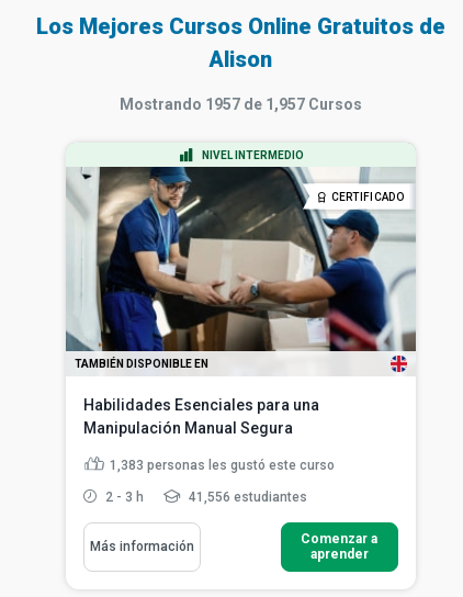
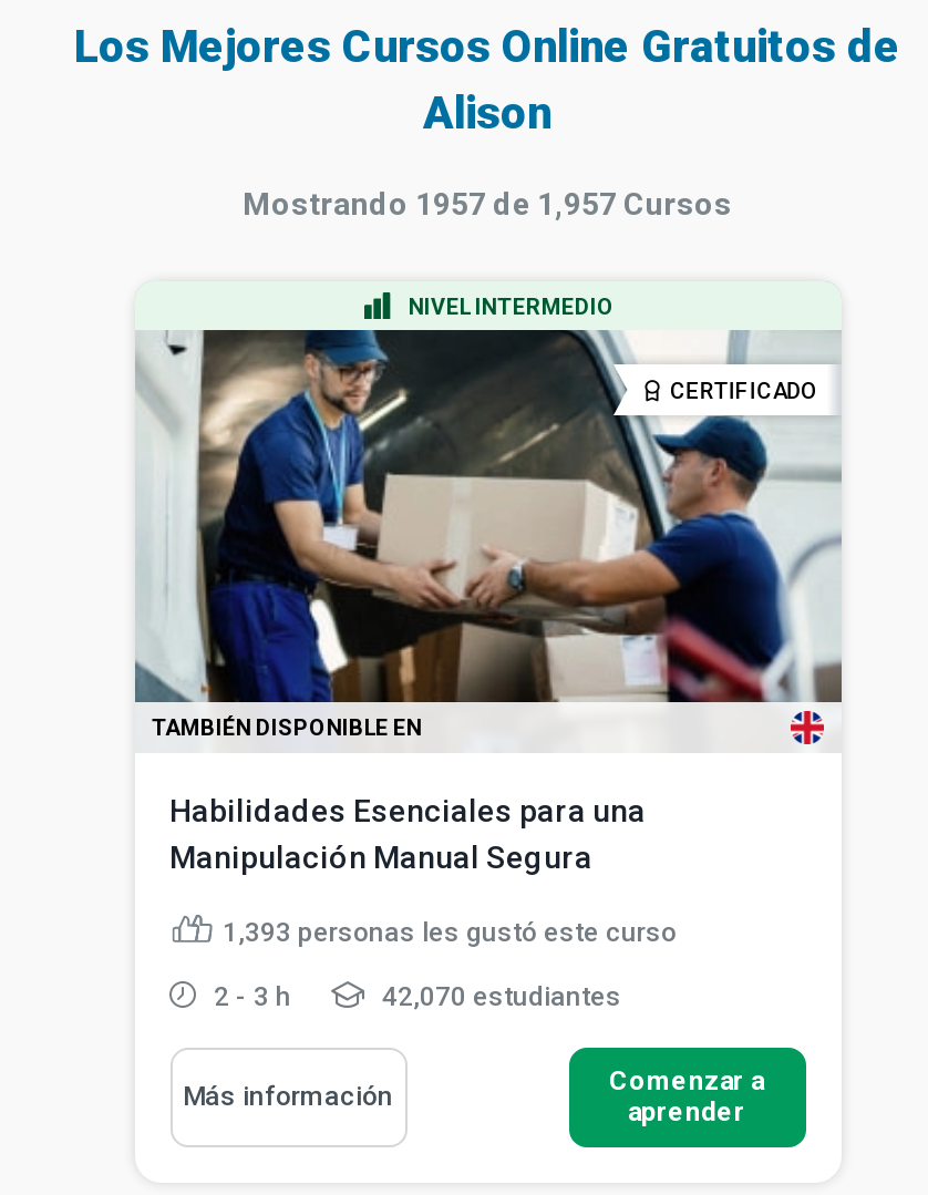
- 1,383 personas les gustó este curso
+ 1,393 personas les gustó este curso

- 41,556 estudiantes
+ 42,070 estudiantes
